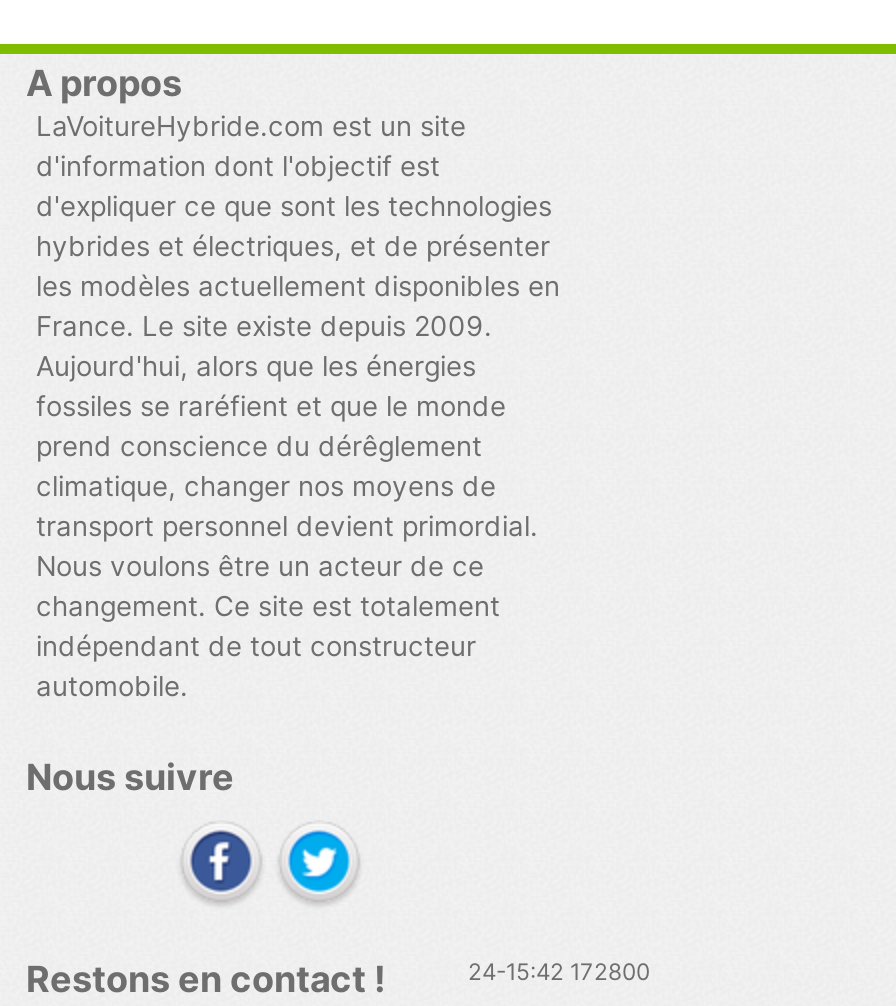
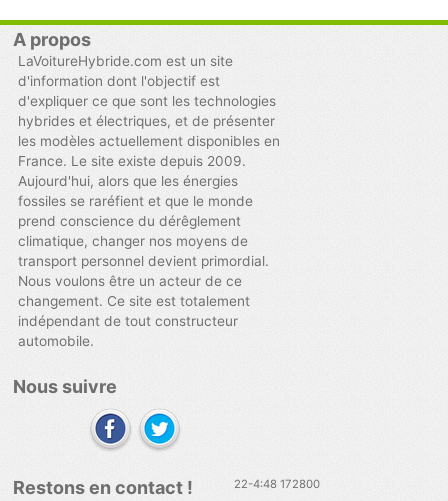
- 24-15:42 172800
+ 22-4:48 172800
